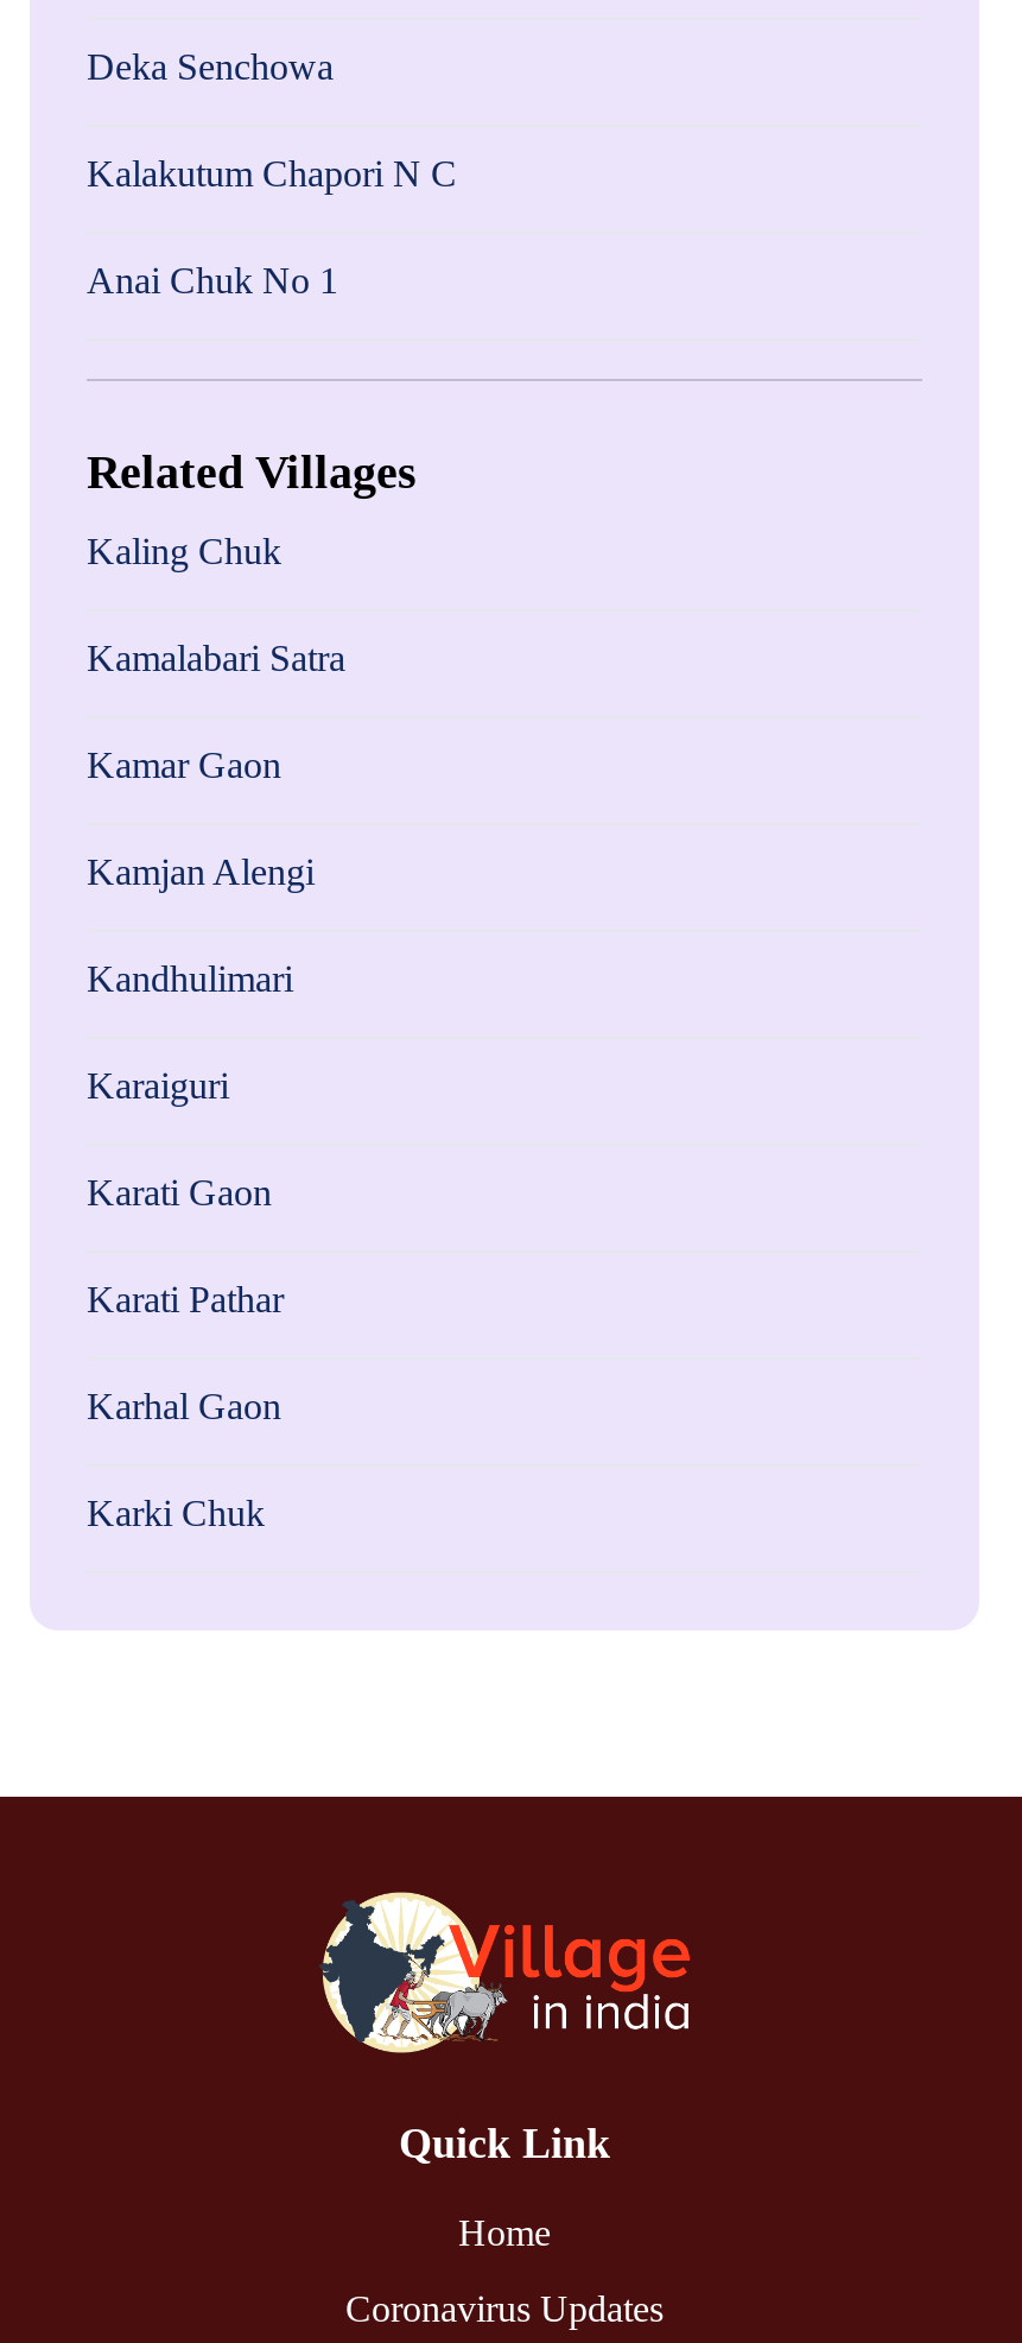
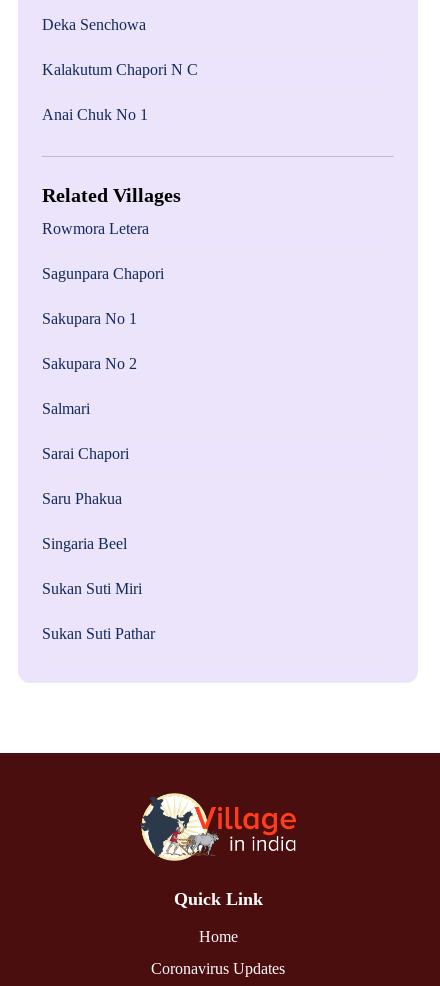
- Kaling Chuk
+ Rowmora Letera

- Kamalabari Satra
+ Sagunpara Chapori

- Kamar Gaon
+ Sakupara No 1

- Kamjan Alengi
+ Sakupara No 2

- Kandhulimari
+ Salmari

- Karaiguri
+ Sarai Chapori

- Karati Gaon
+ Saru Phakua

- Karati Pathar
+ Singaria Beel

- Karhal Gaon
+ Sukan Suti Miri

- Karki Chuk
+ Sukan Suti Pathar
